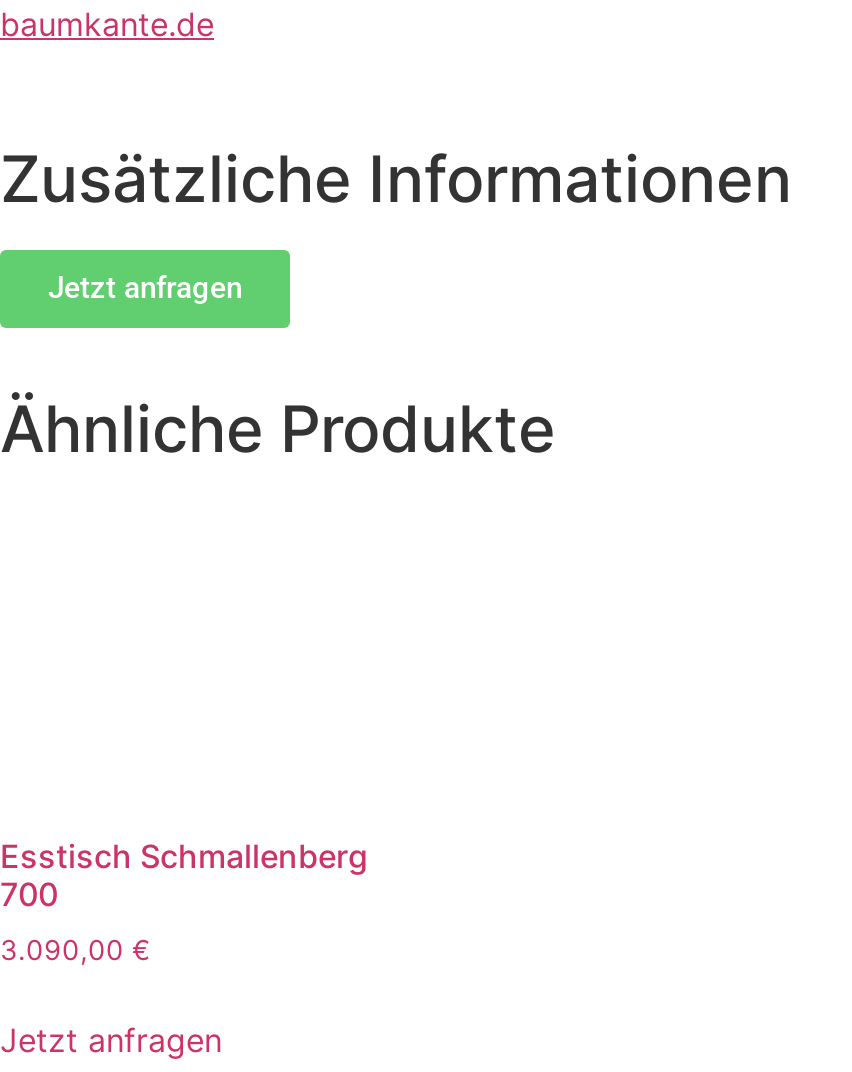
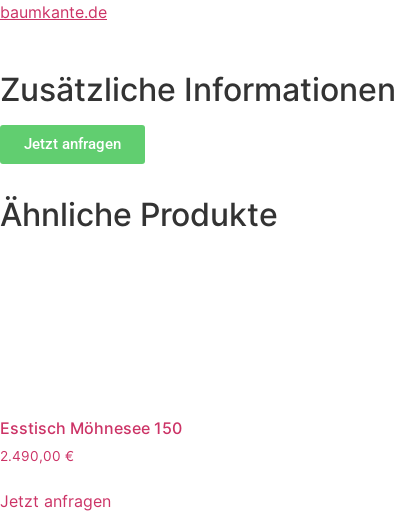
- Esstisch Schmallenberg
- 700
+ Esstisch Möhnesee 150

- 3.090,00 €
+ 2.490,00 €
